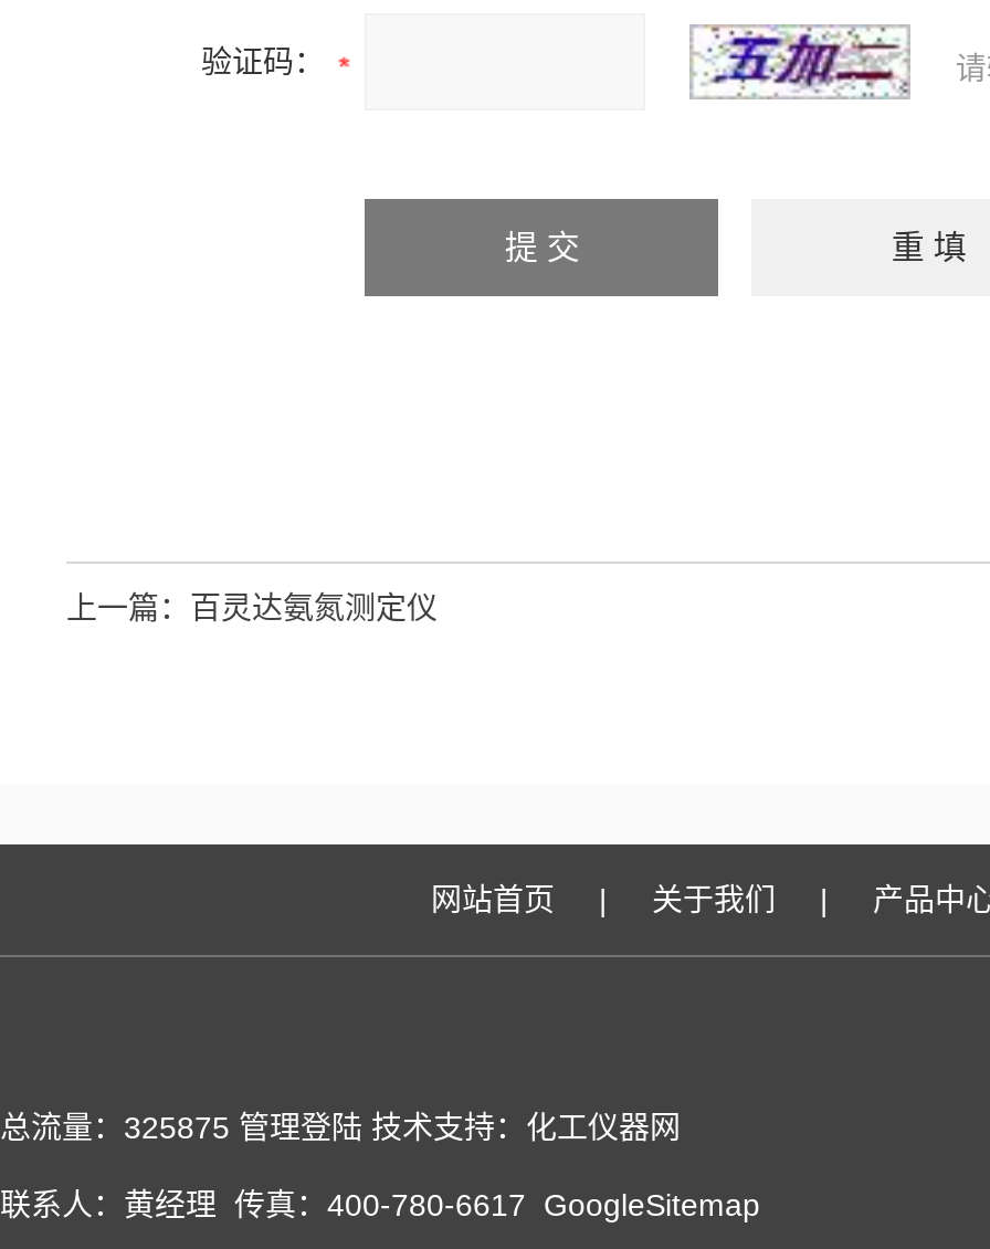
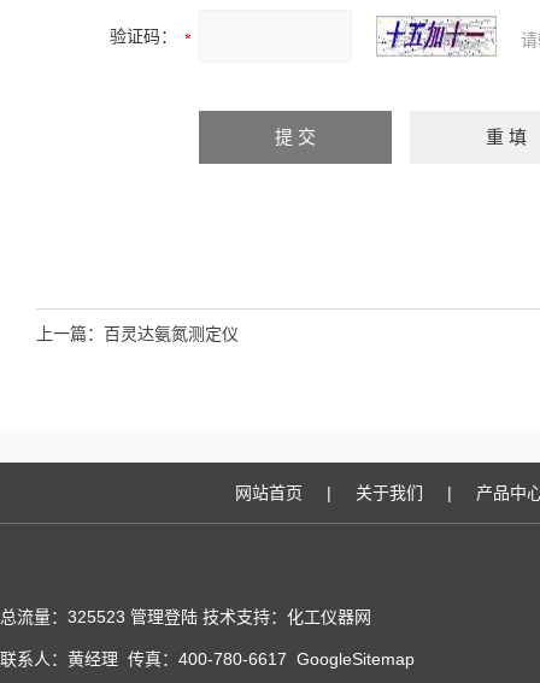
- [image]
+ [image]

- 总流量：325875管理登陆技术支持：化工仪器网
+ 总流量：325523管理登陆技术支持：化工仪器网
